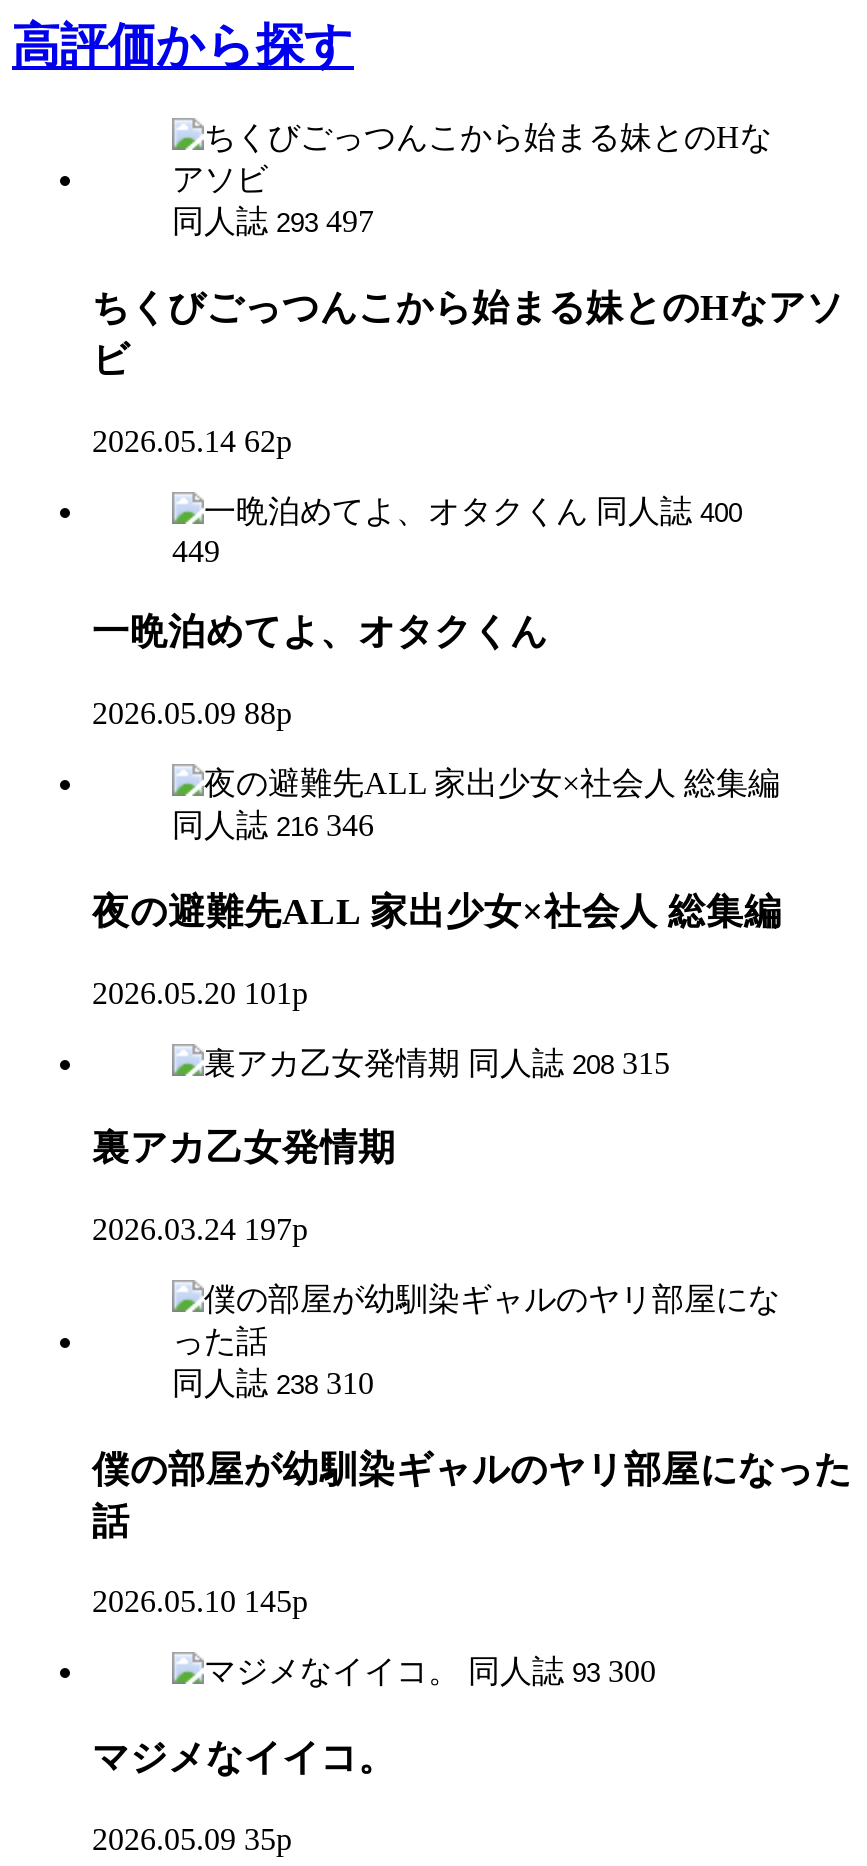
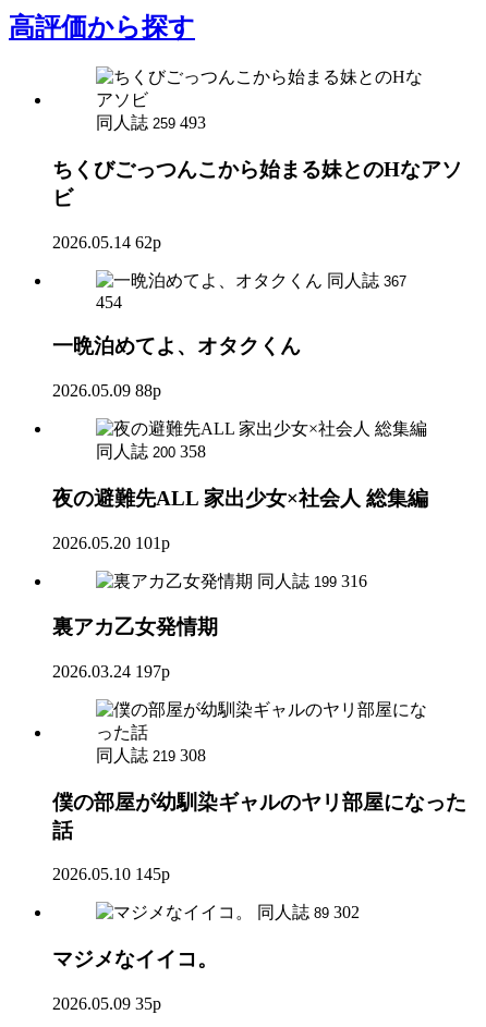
- 同人誌 293 497
+ 同人誌 259 493

- 同人誌 400
+ 同人誌 367

- 449
+ 454

- 同人誌 216 346
+ 同人誌 200 358

- 同人誌 208 315
+ 同人誌 199 316

- 同人誌 238 310
+ 同人誌 219 308

- 同人誌 93 300
+ 同人誌 89 302
